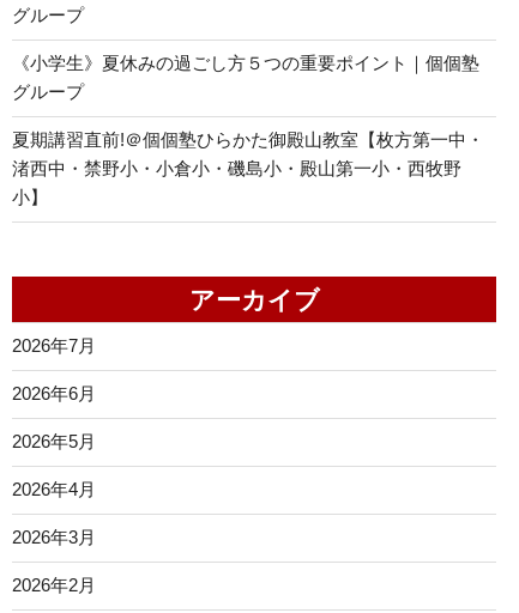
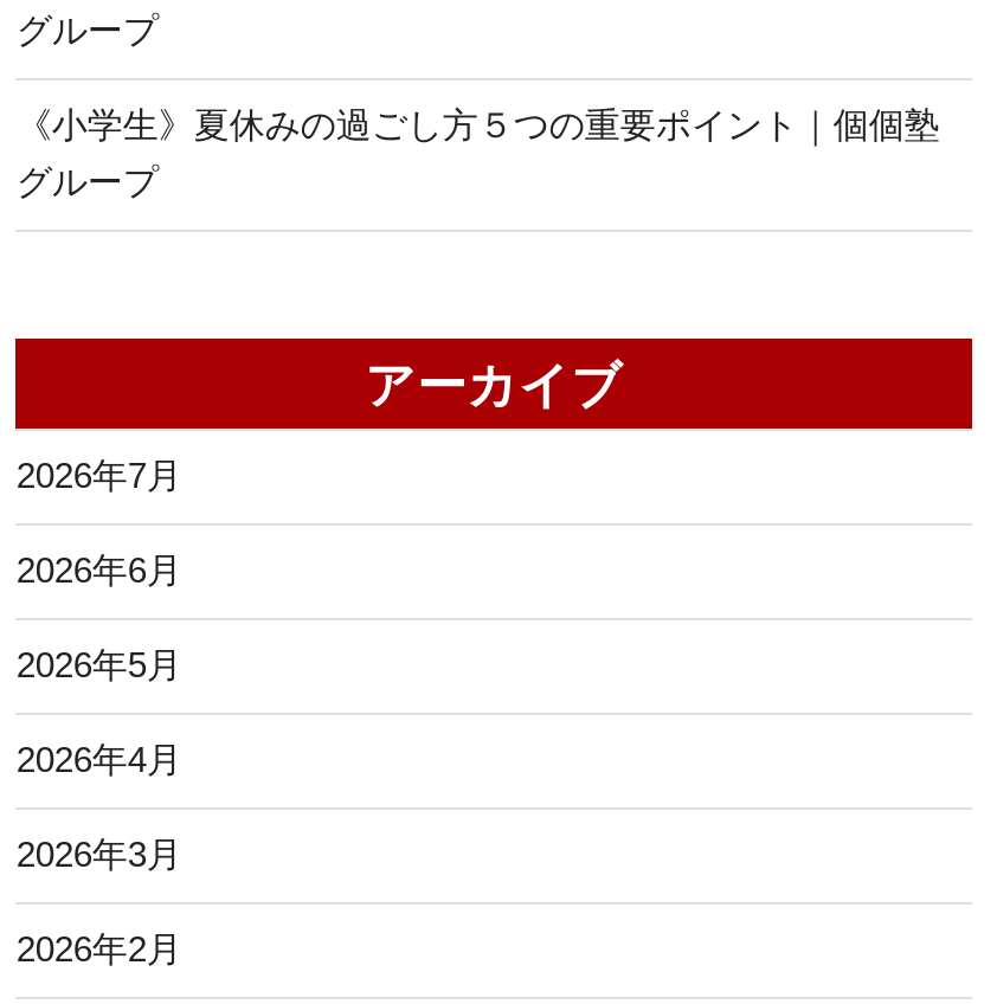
- 夏期講習直前!＠個個塾ひらかた御殿山教室【枚方第一中・
- 渚西中・禁野小・小倉小・磯島小・殿山第一小・西牧野
- 小】
